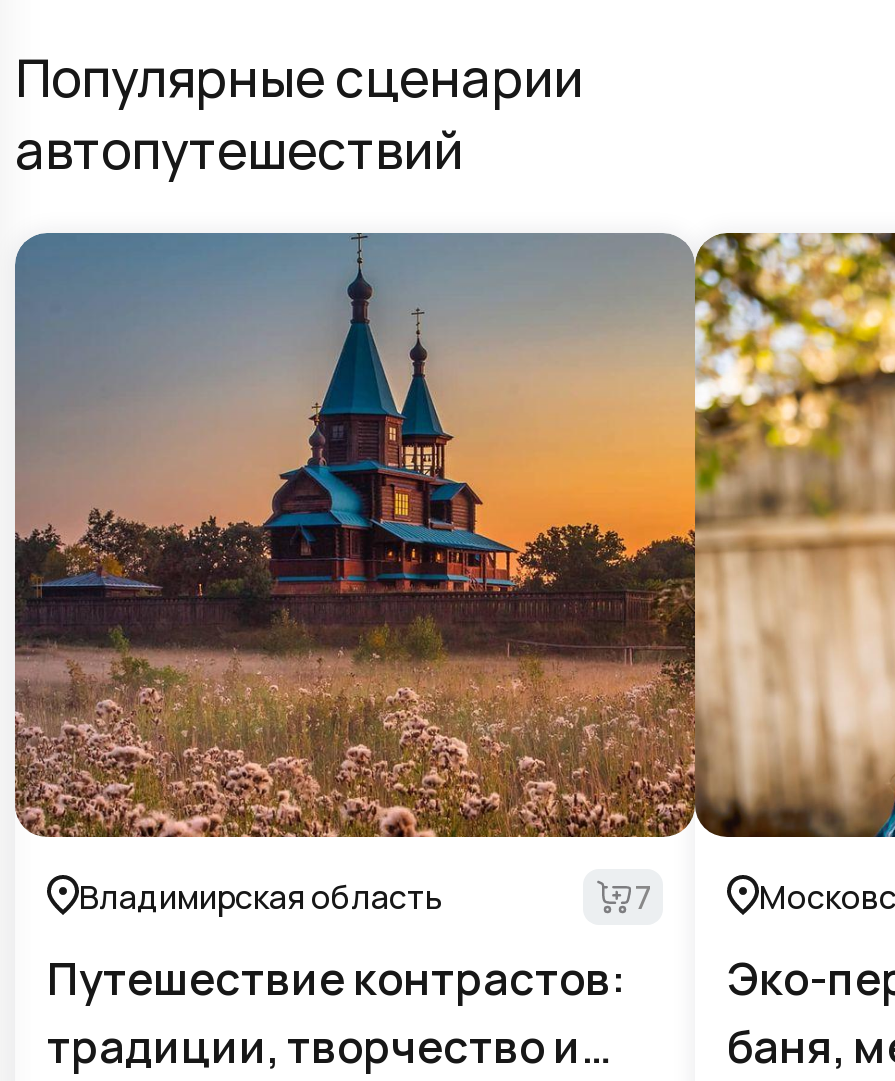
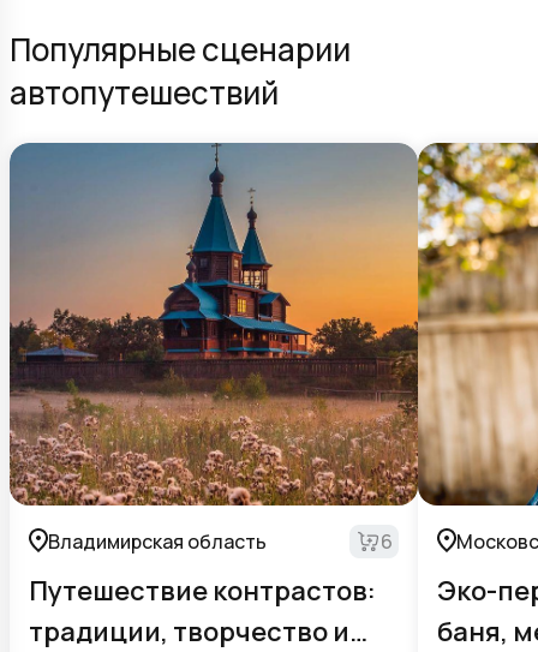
- 7
+ 6
